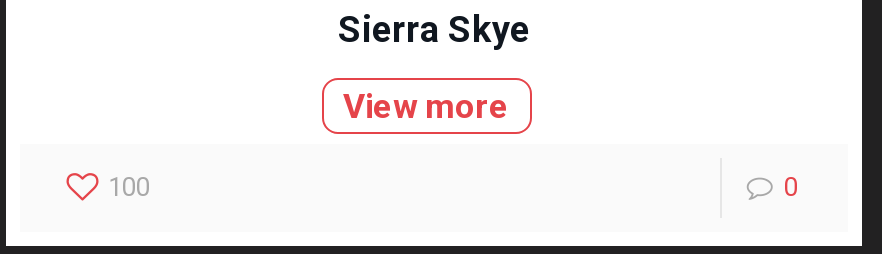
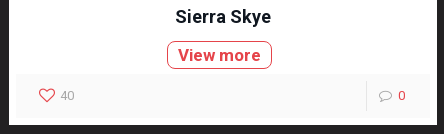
- 100
+ 40
